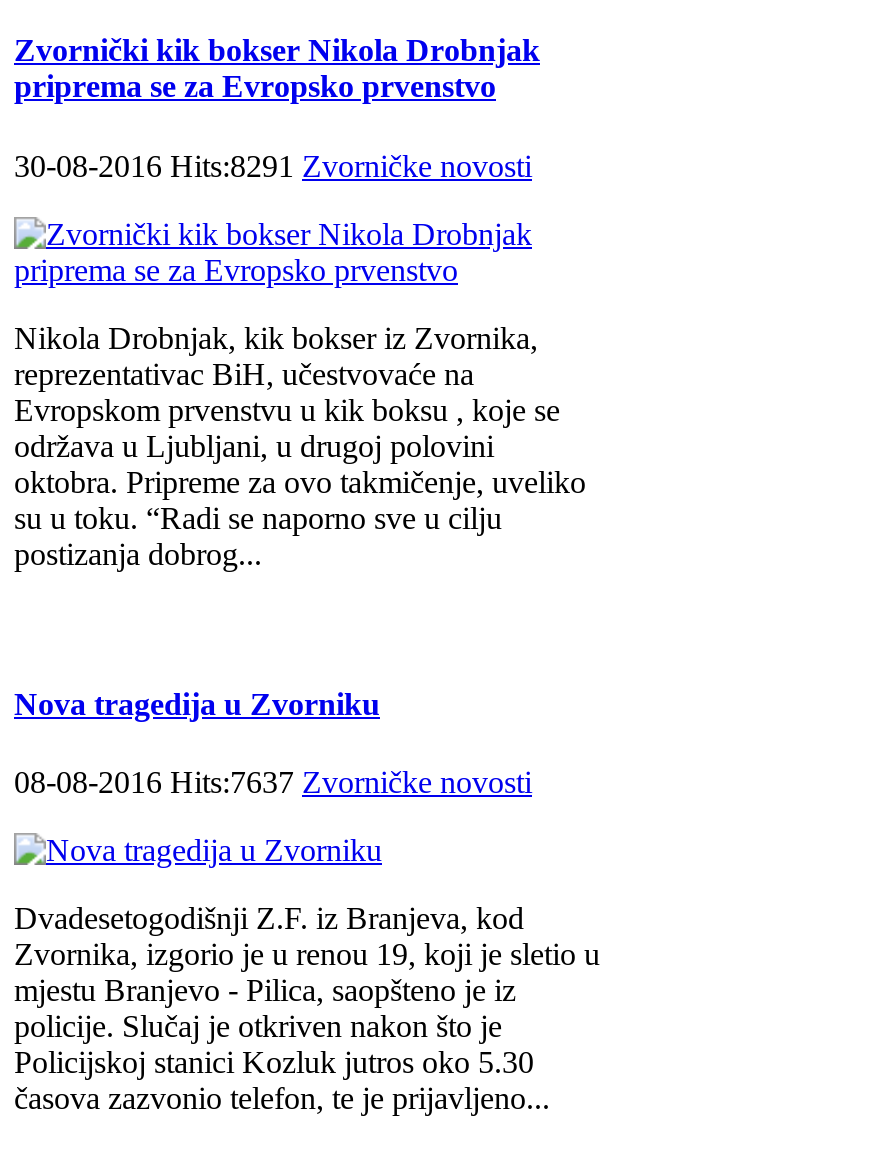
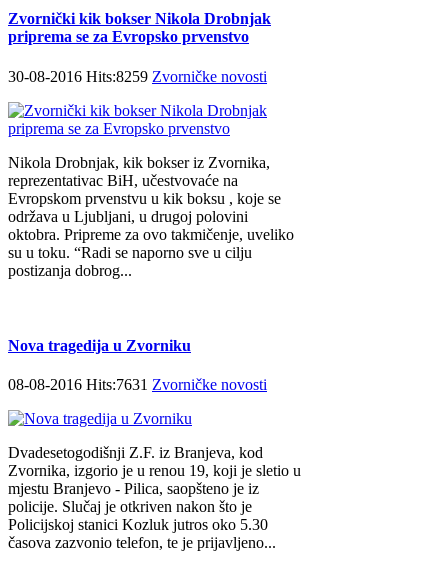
- 30-08-2016 Hits:8291 Zvorničke novosti
+ 30-08-2016 Hits:8259 Zvorničke novosti

- 08-08-2016 Hits:7637 Zvorničke novosti
+ 08-08-2016 Hits:7631 Zvorničke novosti
